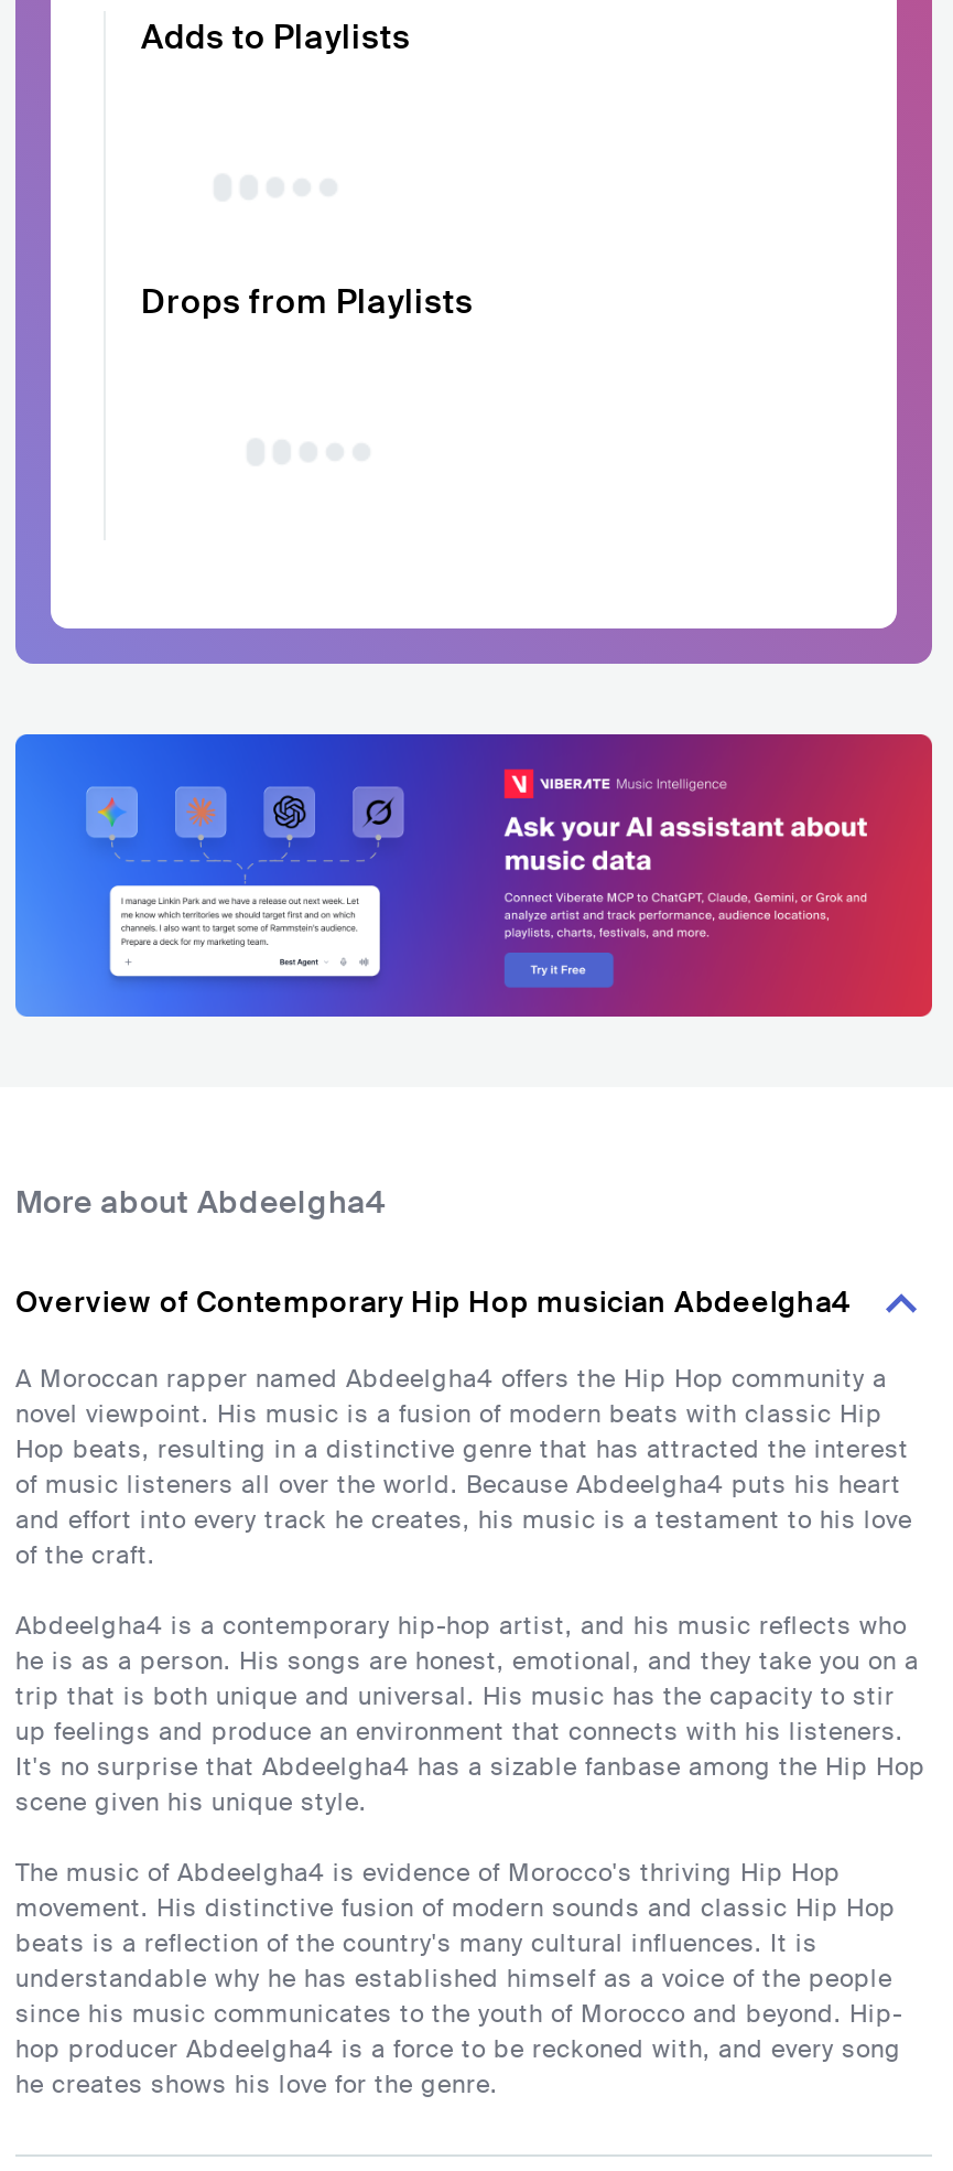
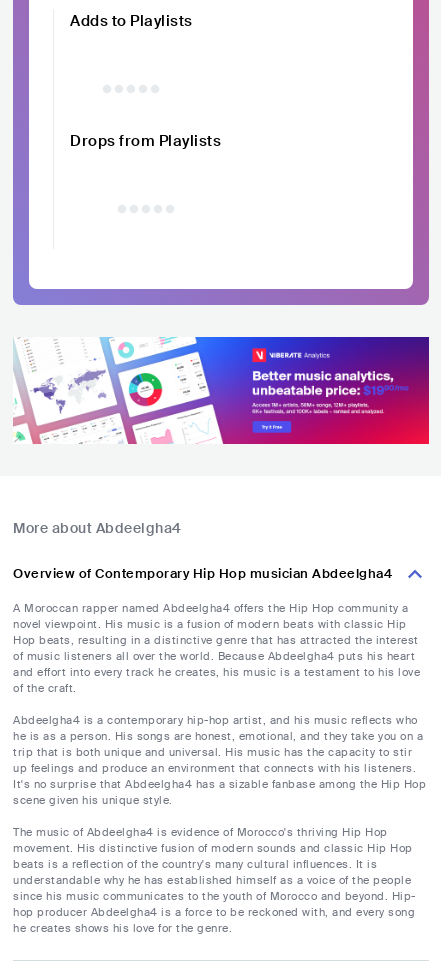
- [image]
+ [image]
